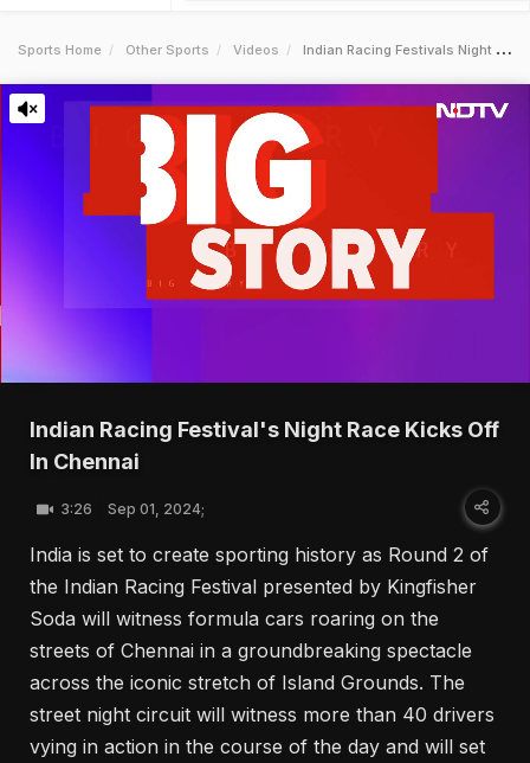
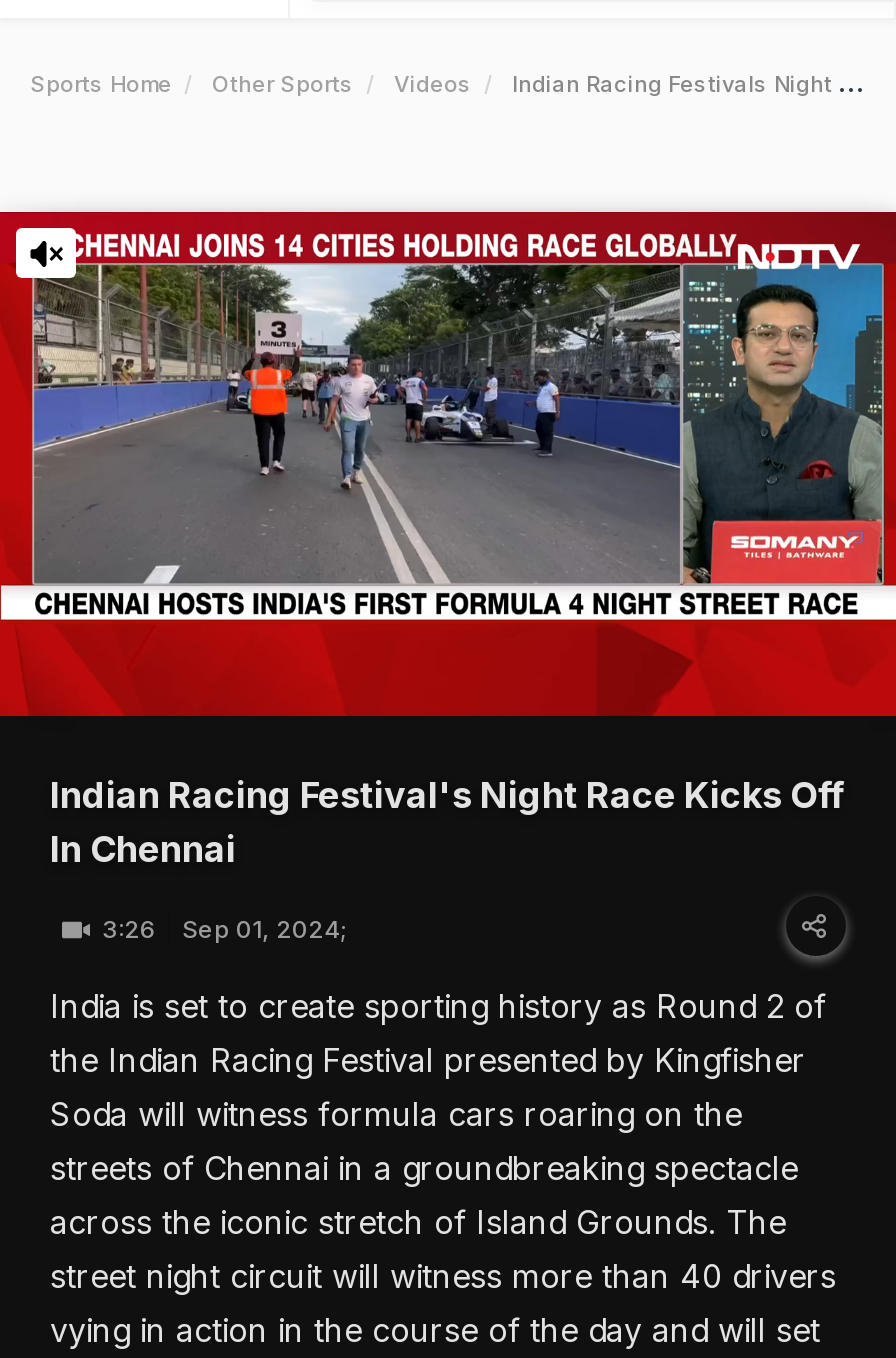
- [image]
+ [image]
